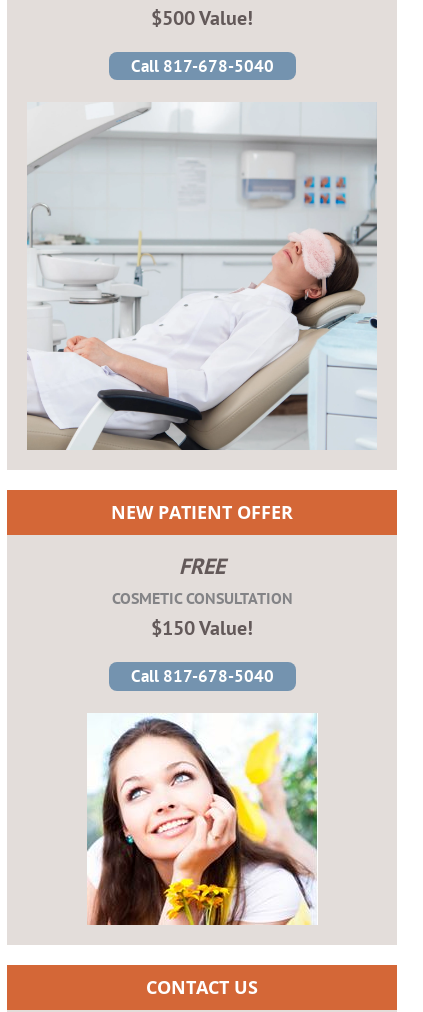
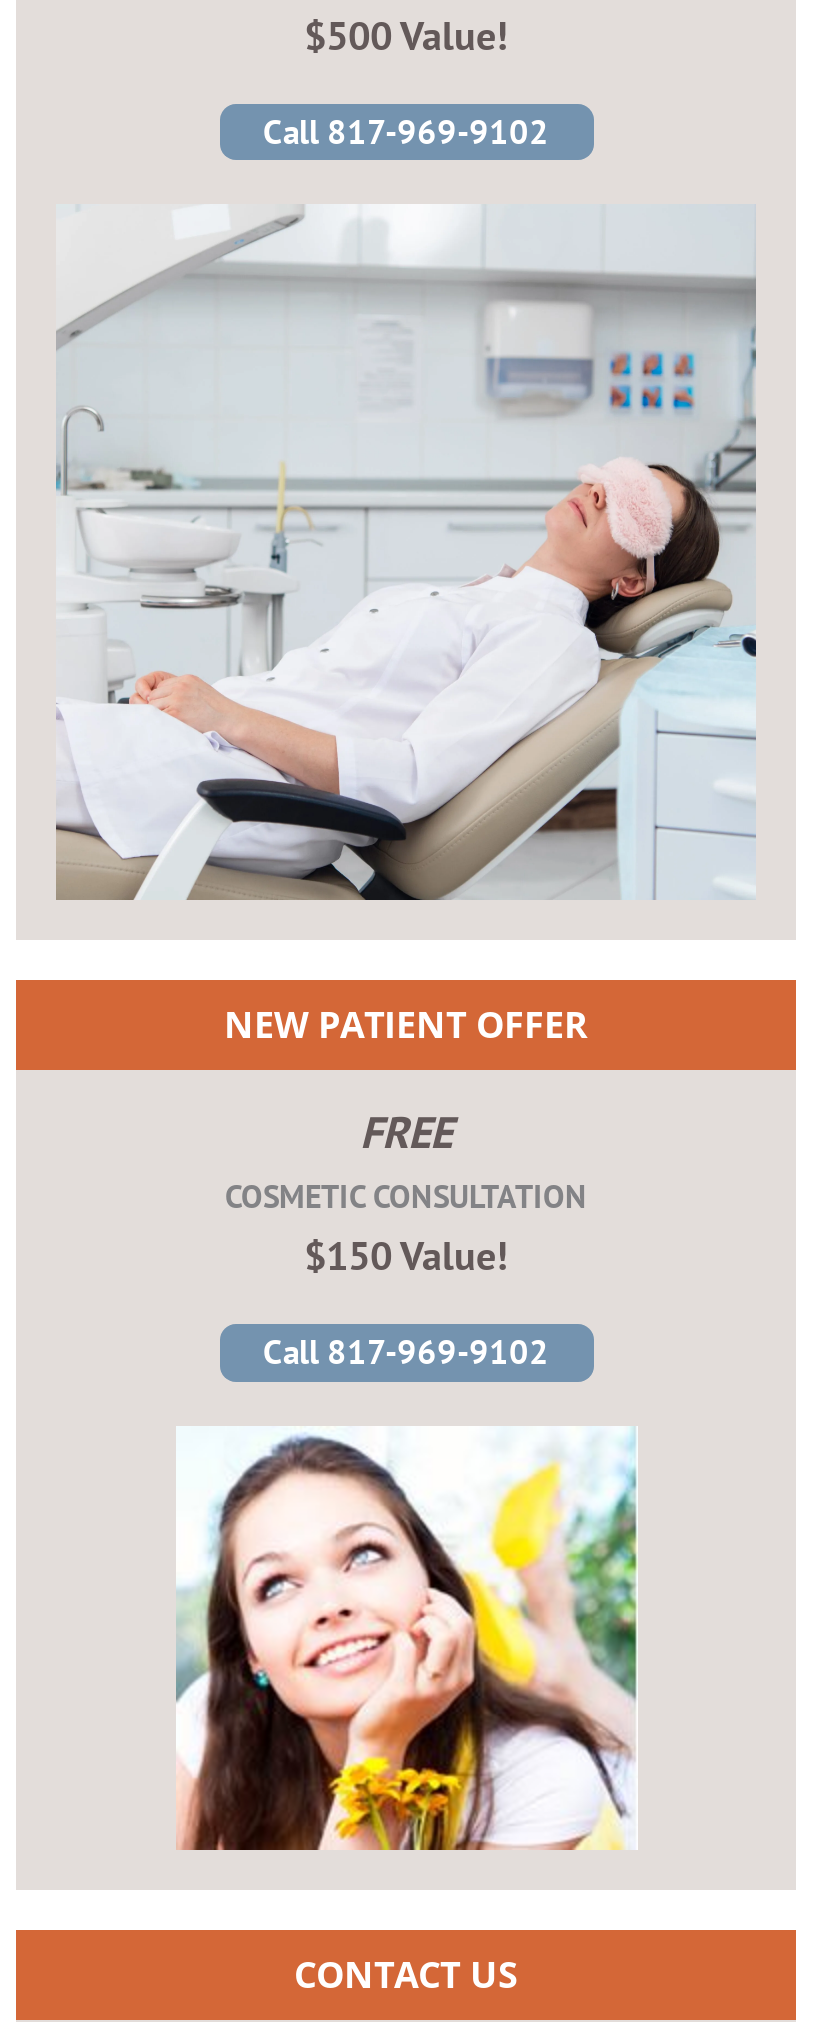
- Call 817-678-5040
+ Call 817-969-9102

- Call 817-678-5040
+ Call 817-969-9102
